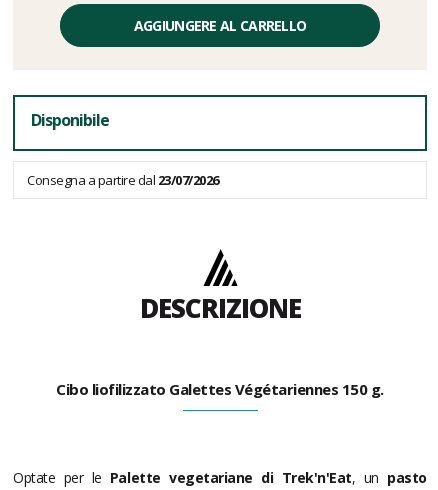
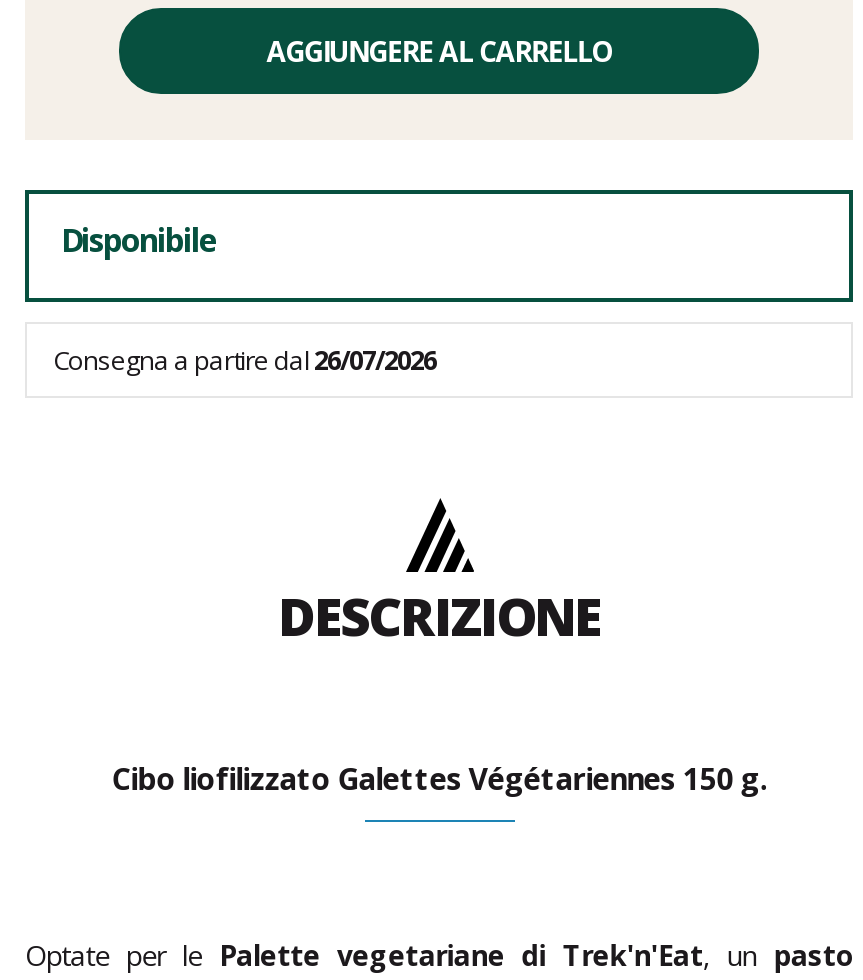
- Consegna a partire dal 23/07/2026
+ Consegna a partire dal 26/07/2026
